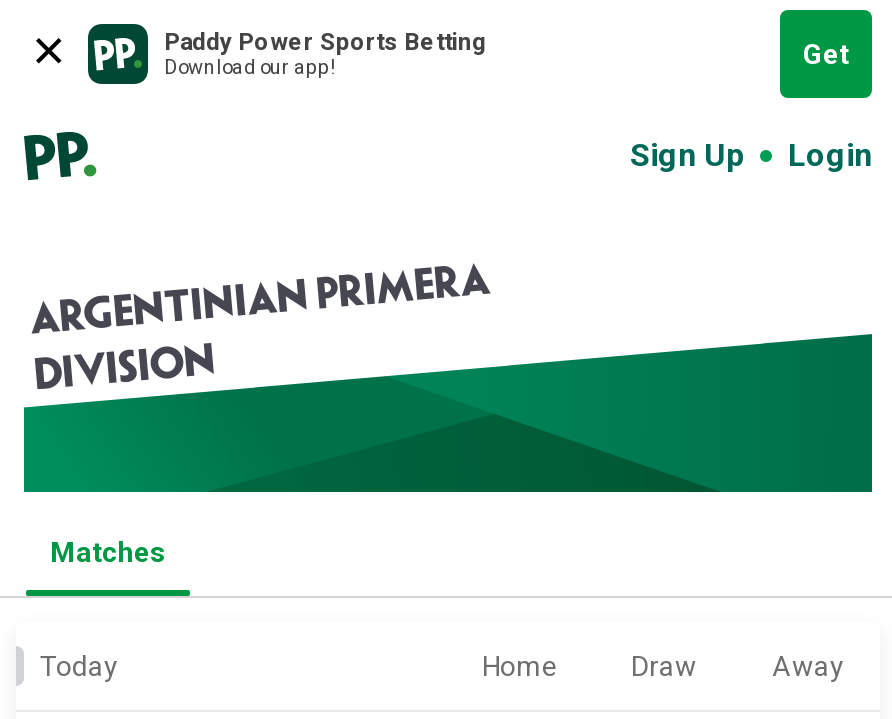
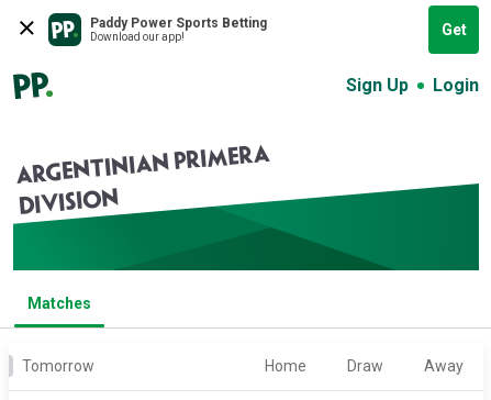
- Today
+ Tomorrow
